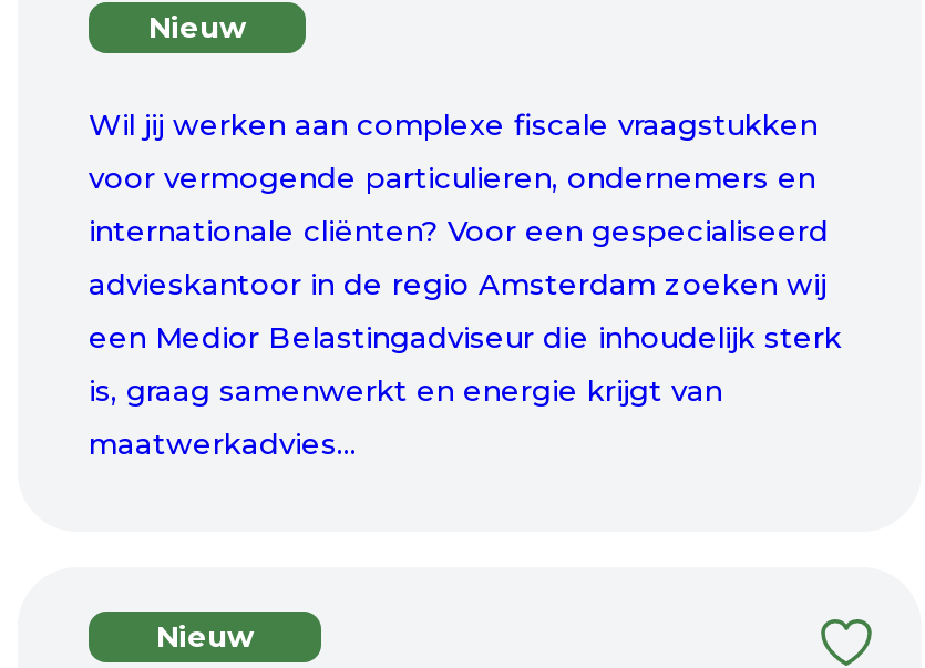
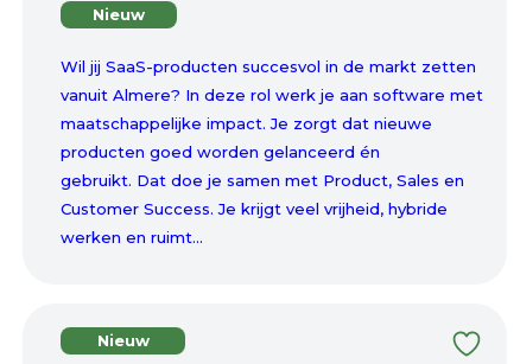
- Wil jij werken aan complexe fiscale vraagstukken
+ Wil jij SaaS-producten succesvol in de markt zetten

- voor vermogende particulieren, ondernemers en
+ vanuit Almere? In deze rol werk je aan software met

- internationale cliënten? Voor een gespecialiseerd
+ maatschappelijke impact. Je zorgt dat nieuwe

- advieskantoor in de regio Amsterdam zoeken wij
+ producten goed worden gelanceerd én

- een Medior Belastingadviseur die inhoudelijk sterk
+ gebruikt. Dat doe je samen met Product, Sales en

- is, graag samenwerkt en energie krijgt van
+ Customer Success. Je krijgt veel vrijheid, hybride

- maatwerkadvies...
+ werken en ruimt...
